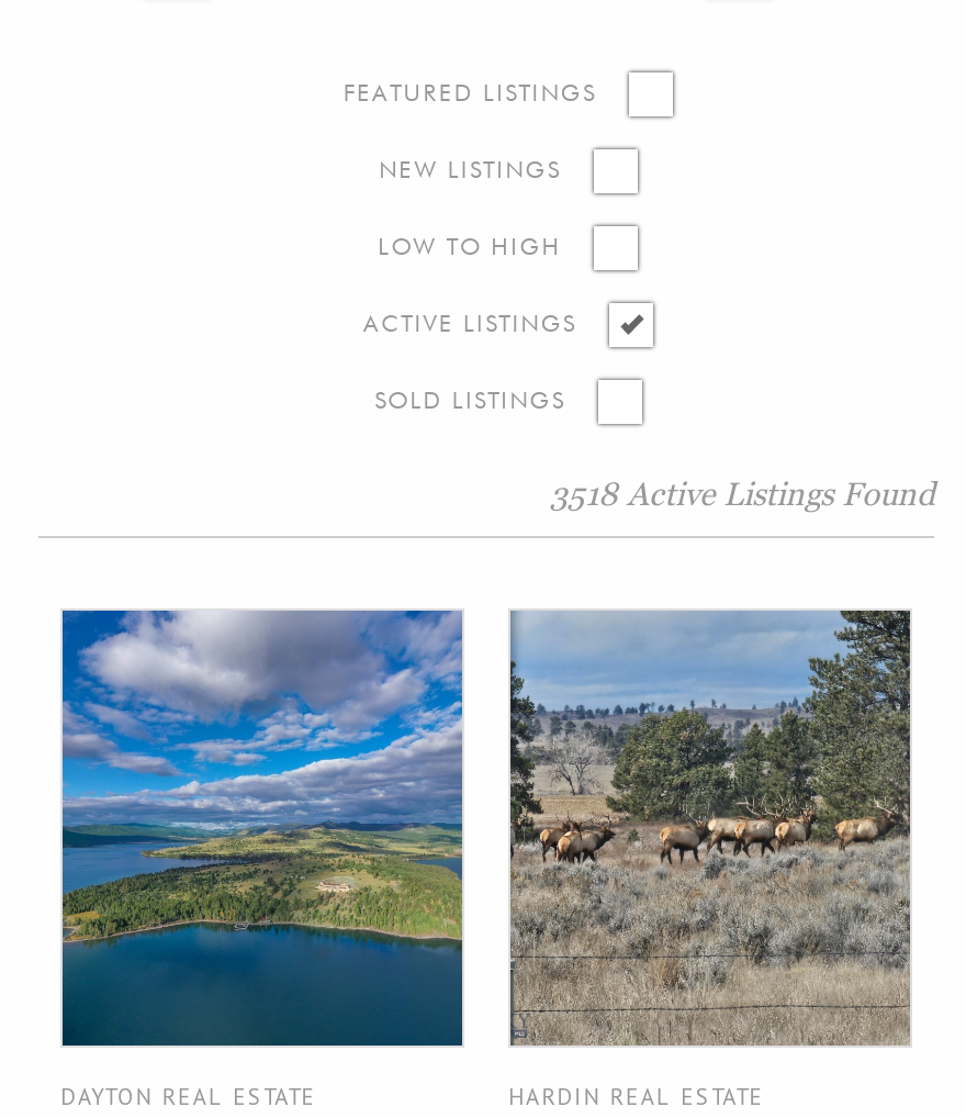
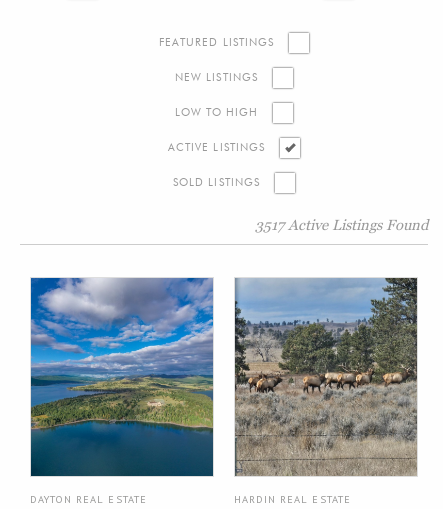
- 3518 Active Listings Found
+ 3517 Active Listings Found
